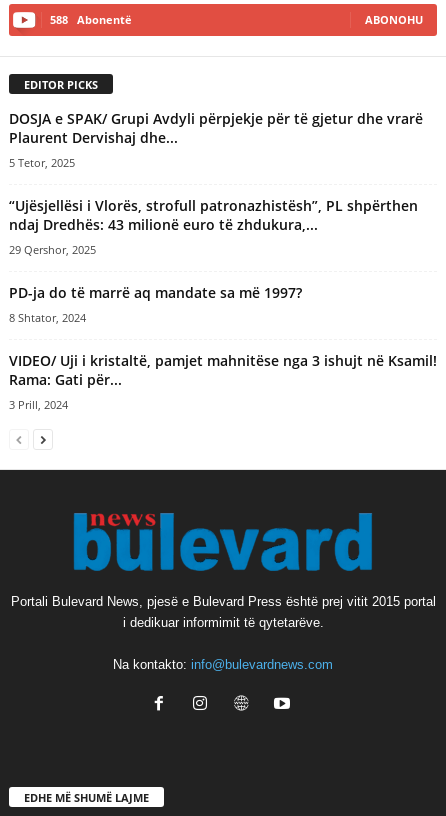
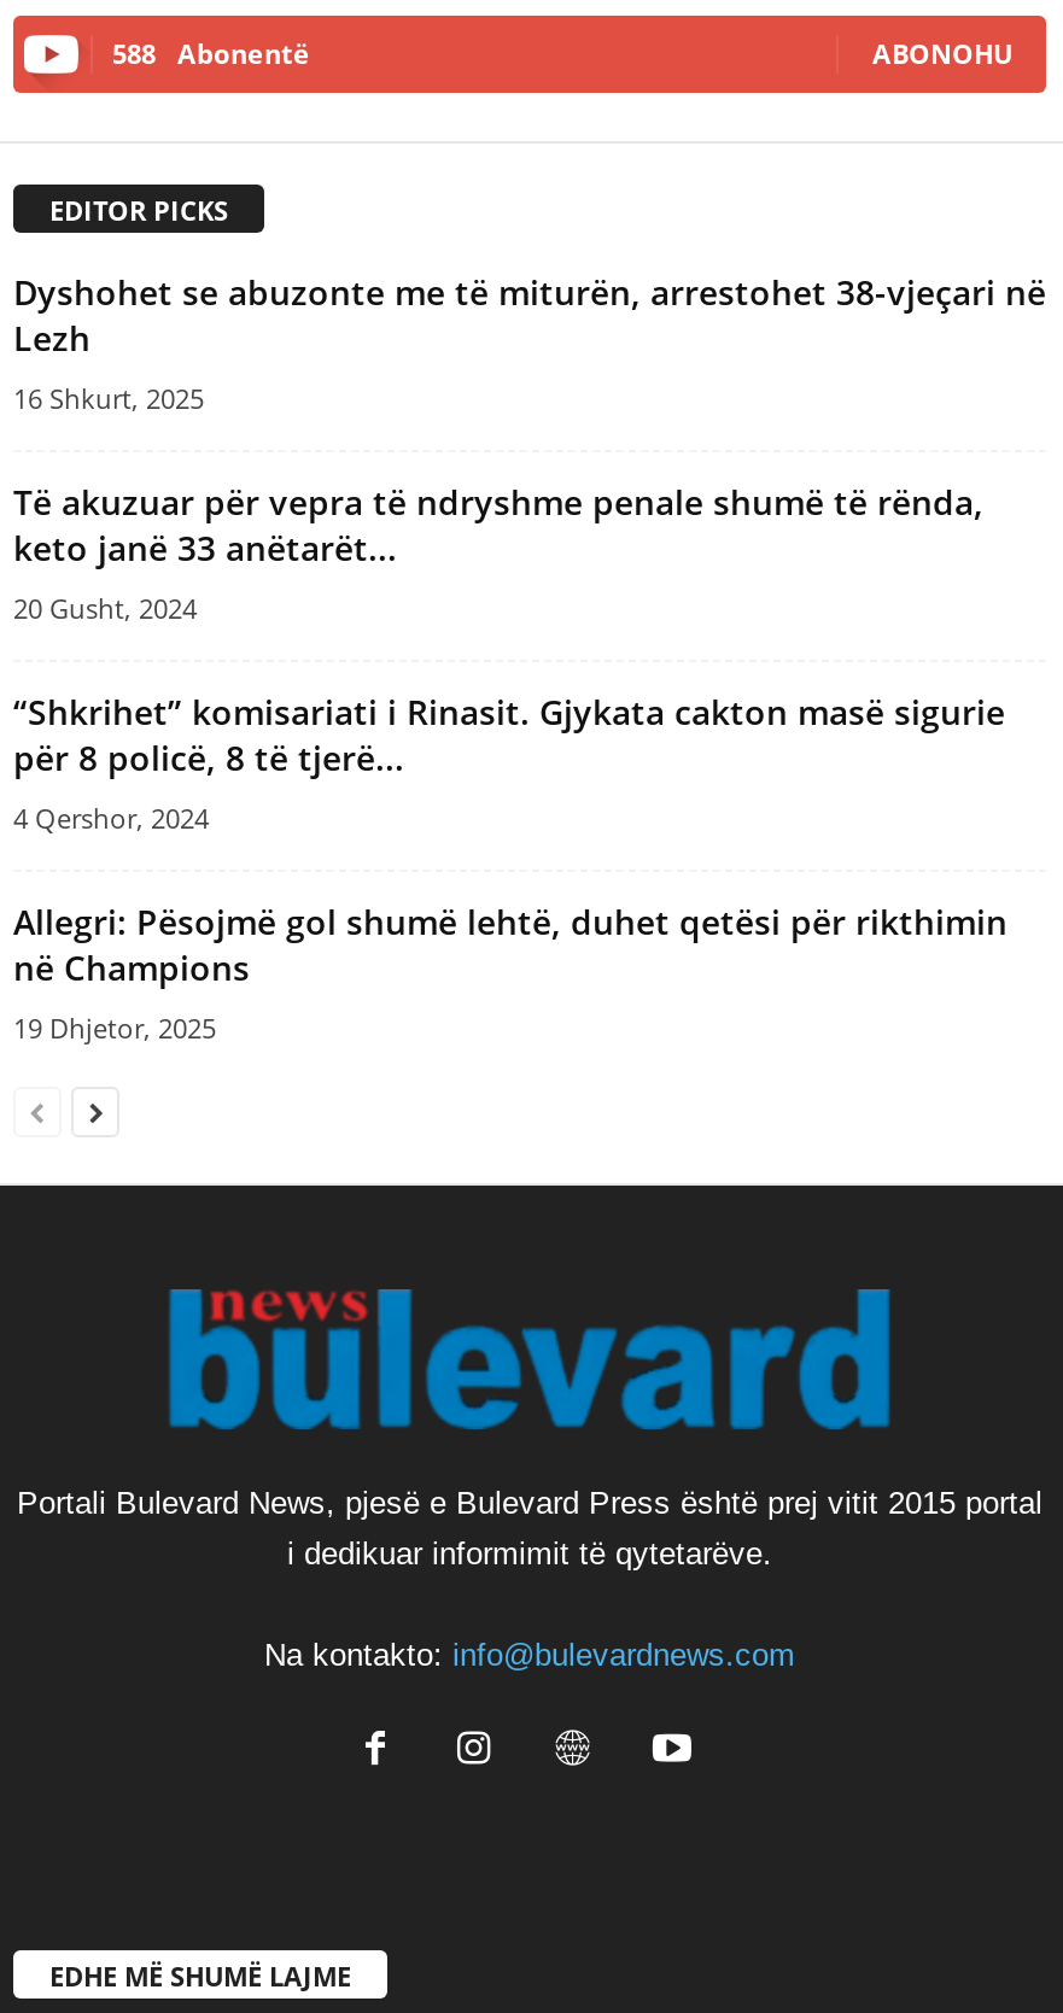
- DOSJA e SPAK/ Grupi Avdyli përpjekje për të gjetur dhe vrarë
- Plaurent Dervishaj dhe...
- 5 Tetor, 2025
+ Dyshohet se abuzonte me të miturën, arrestohet 38-vjeçari në
+ Lezh
+ 16 Shkurt, 2025

- “Ujësjellësi i Vlorës, strofull patronazhistësh”, PL shpërthen
- ndaj Dredhës: 43 milionë euro të zhdukura,...
- 29 Qershor, 2025
+ Të akuzuar për vepra të ndryshme penale shumë të rënda,
+ keto janë 33 anëtarët...
+ 20 Gusht, 2024

- PD-ja do të marrë aq mandate sa më 1997?
- 8 Shtator, 2024
+ “Shkrihet” komisariati i Rinasit. Gjykata cakton masë sigurie
+ për 8 policë, 8 të tjerë...
+ 4 Qershor, 2024

- VIDEO/ Uji i kristaltë, pamjet mahnitëse nga 3 ishujt në Ksamil!
- Rama: Gati për...
- 3 Prill, 2024
+ Allegri: Pësojmë gol shumë lehtë, duhet qetësi për rikthimin
+ në Champions
+ 19 Dhjetor, 2025
